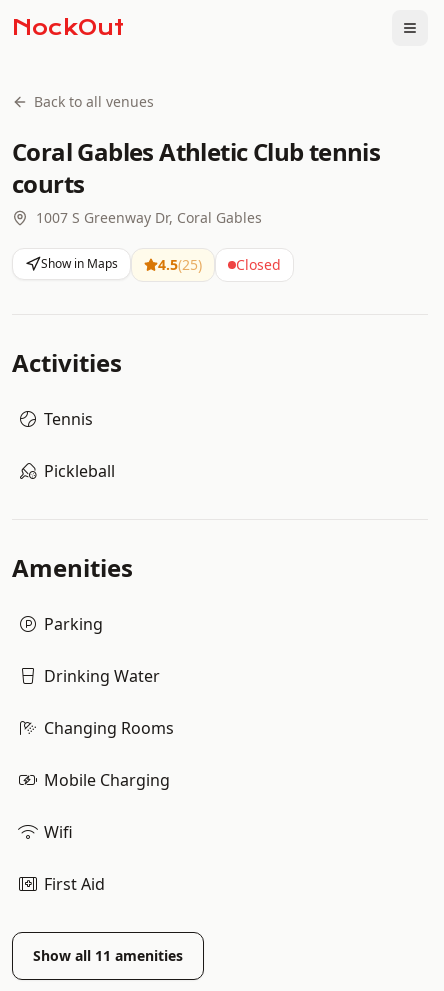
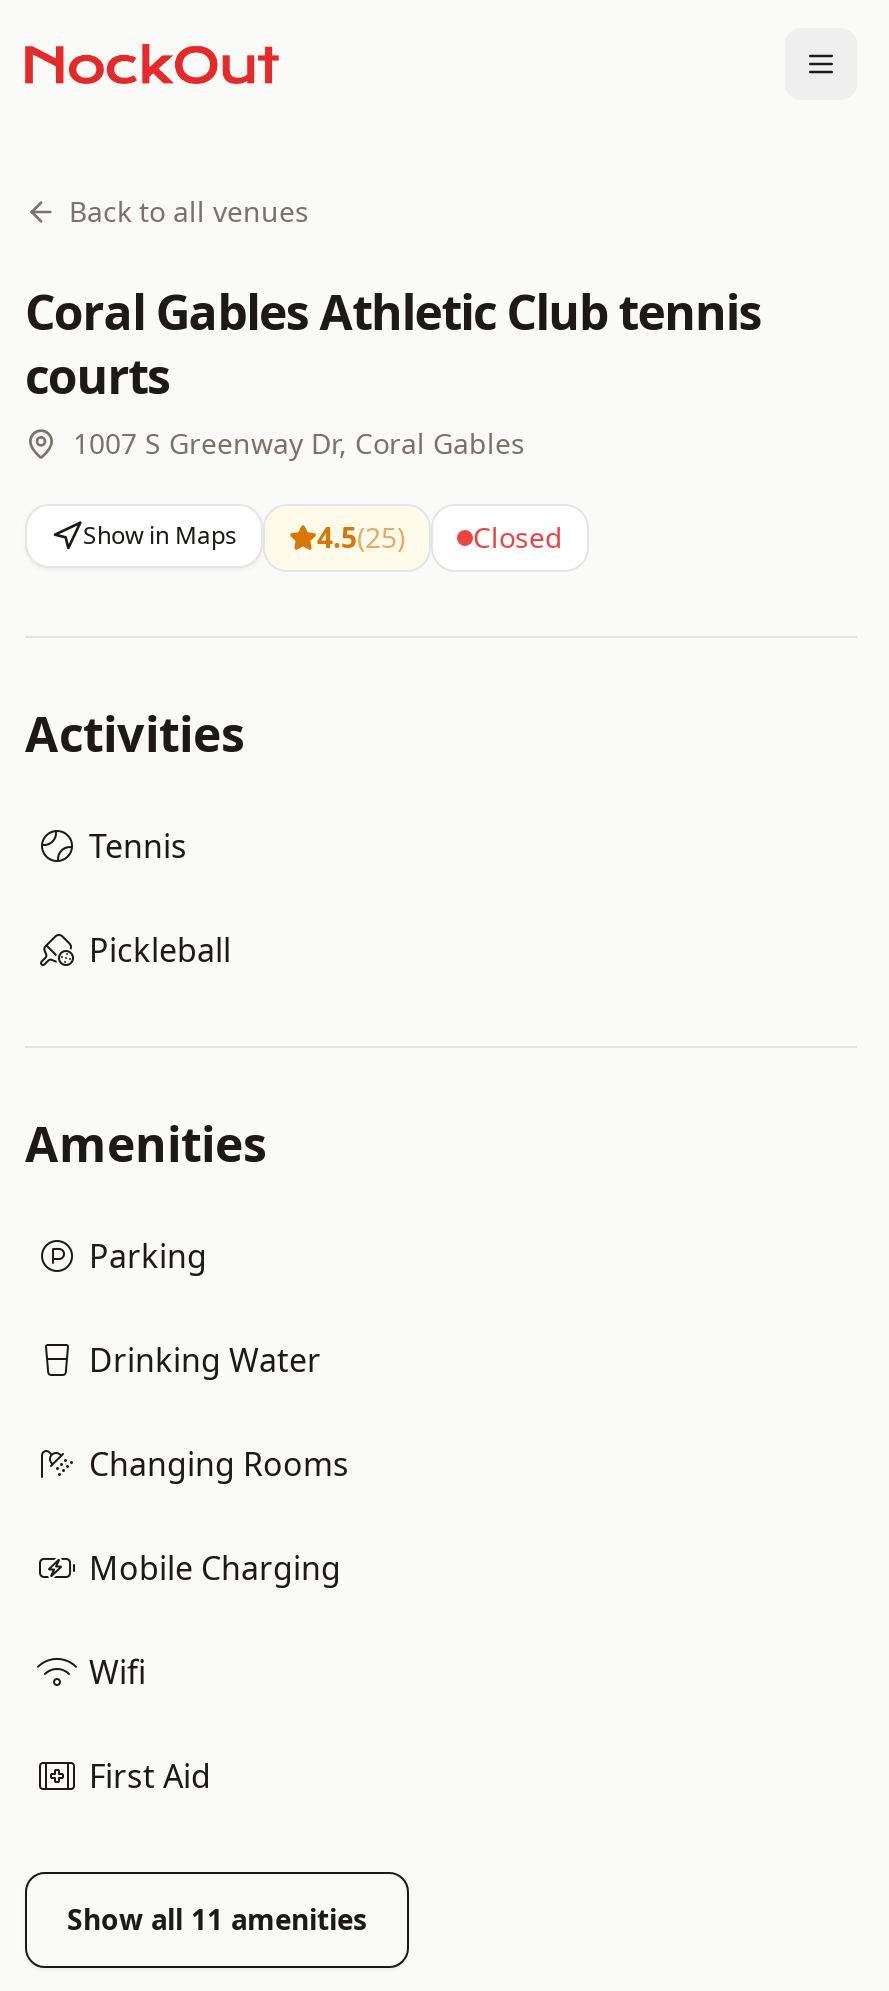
- NockOut
